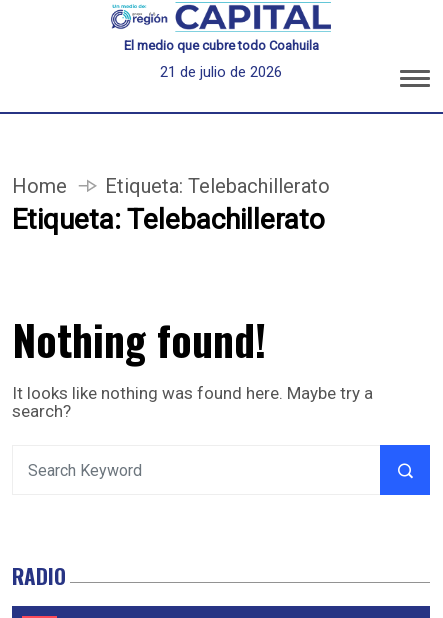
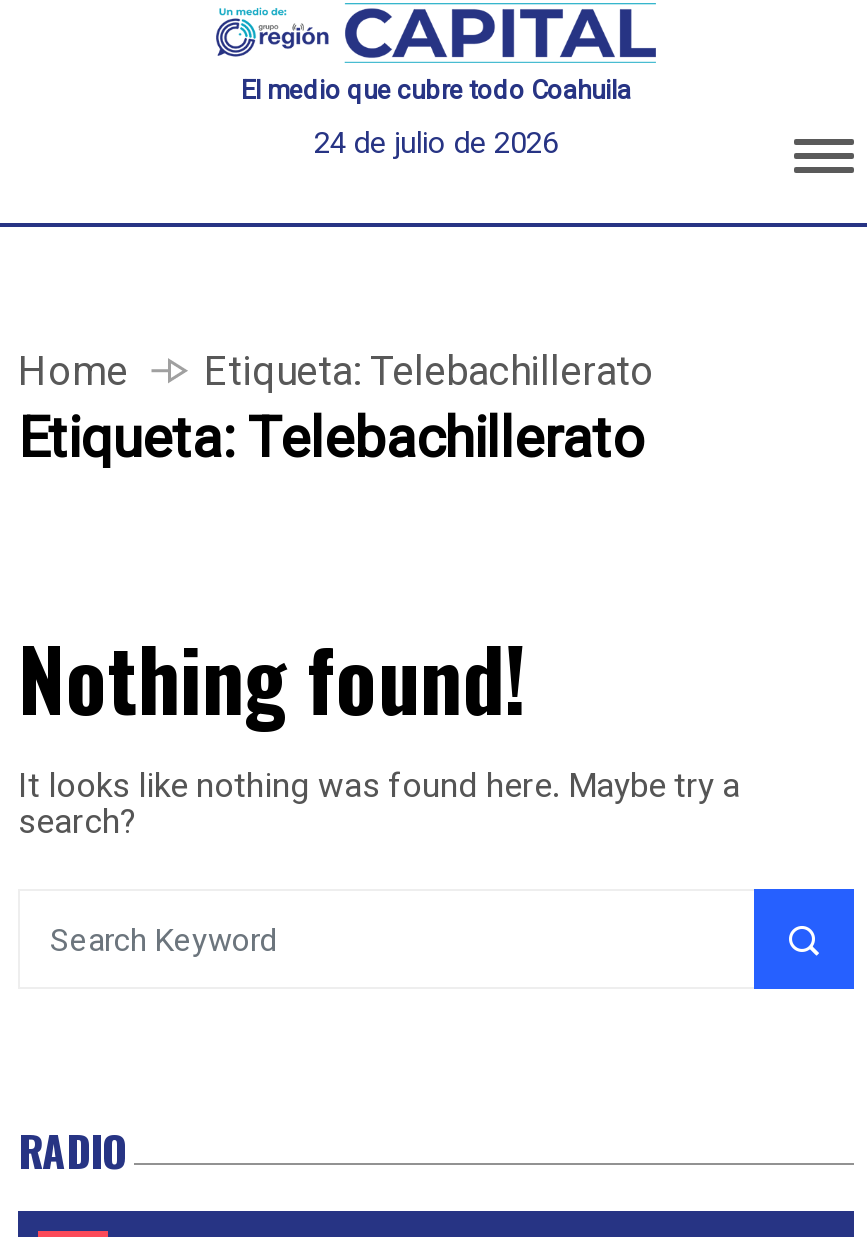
- 21 de julio de 2026
+ 24 de julio de 2026
